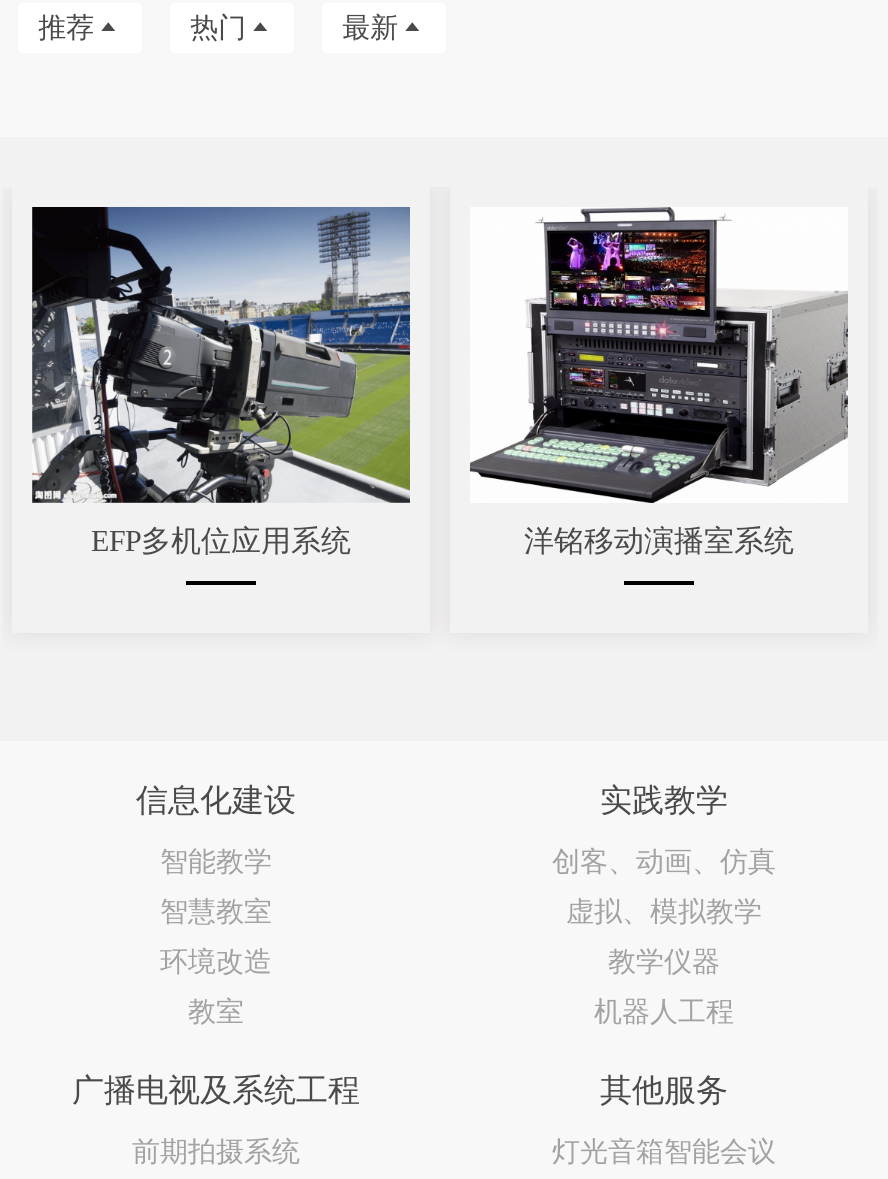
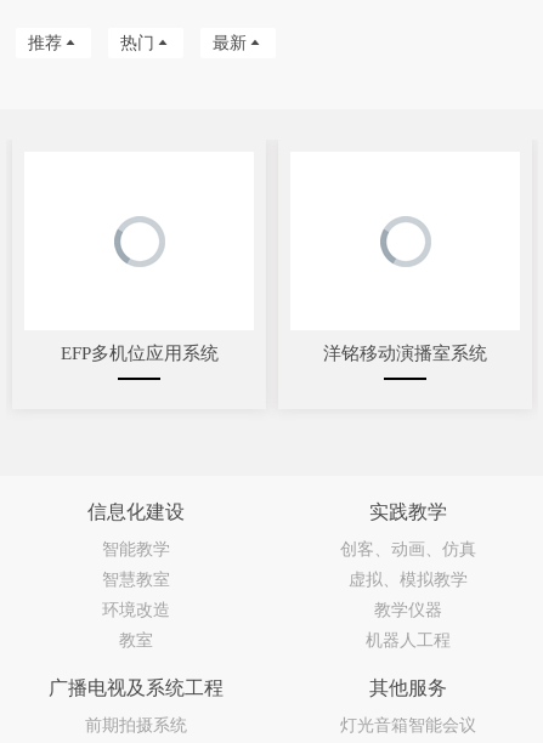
- [image]

- [image]
